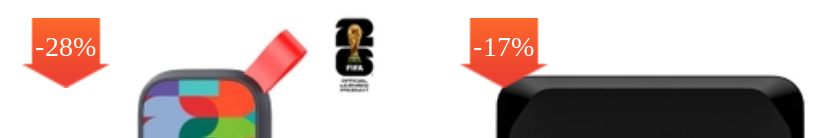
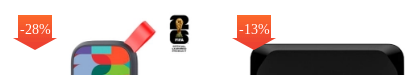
- -17%
+ -13%
